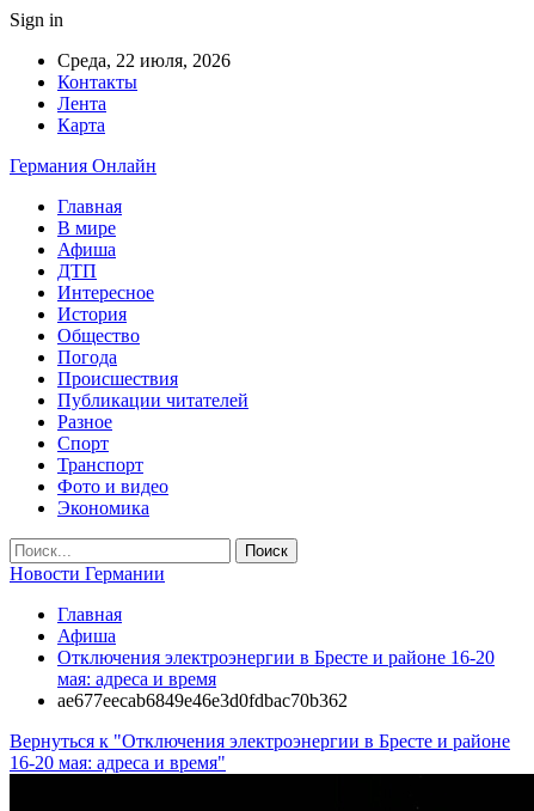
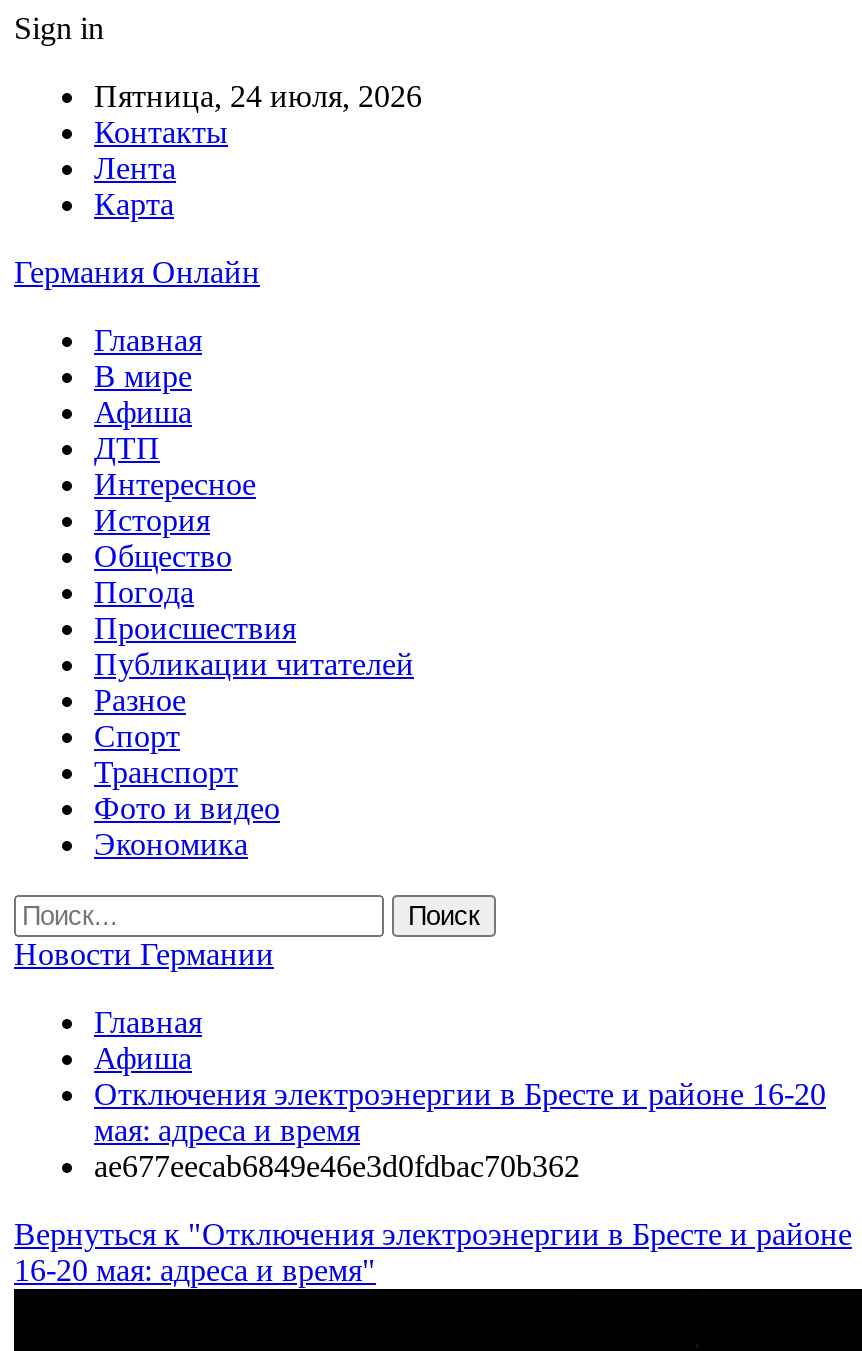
- Среда, 22 июля, 2026
+ Пятница, 24 июля, 2026
